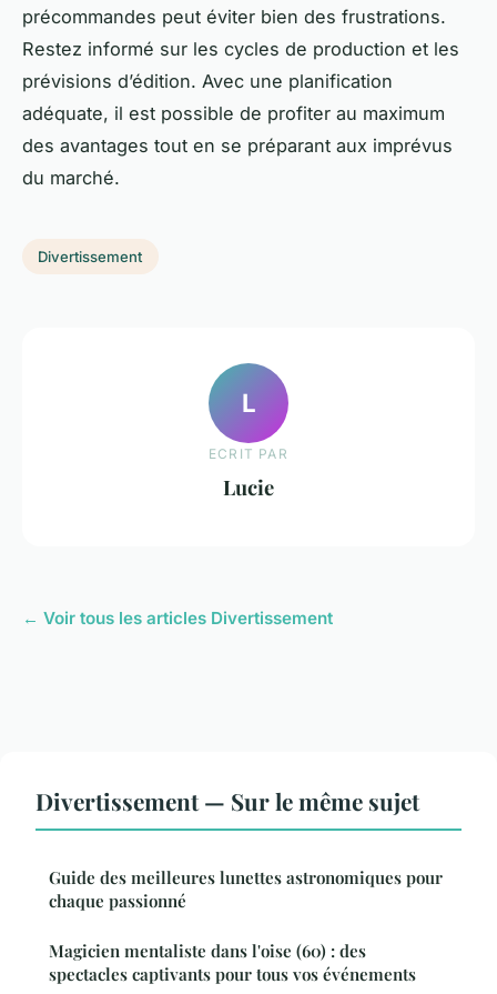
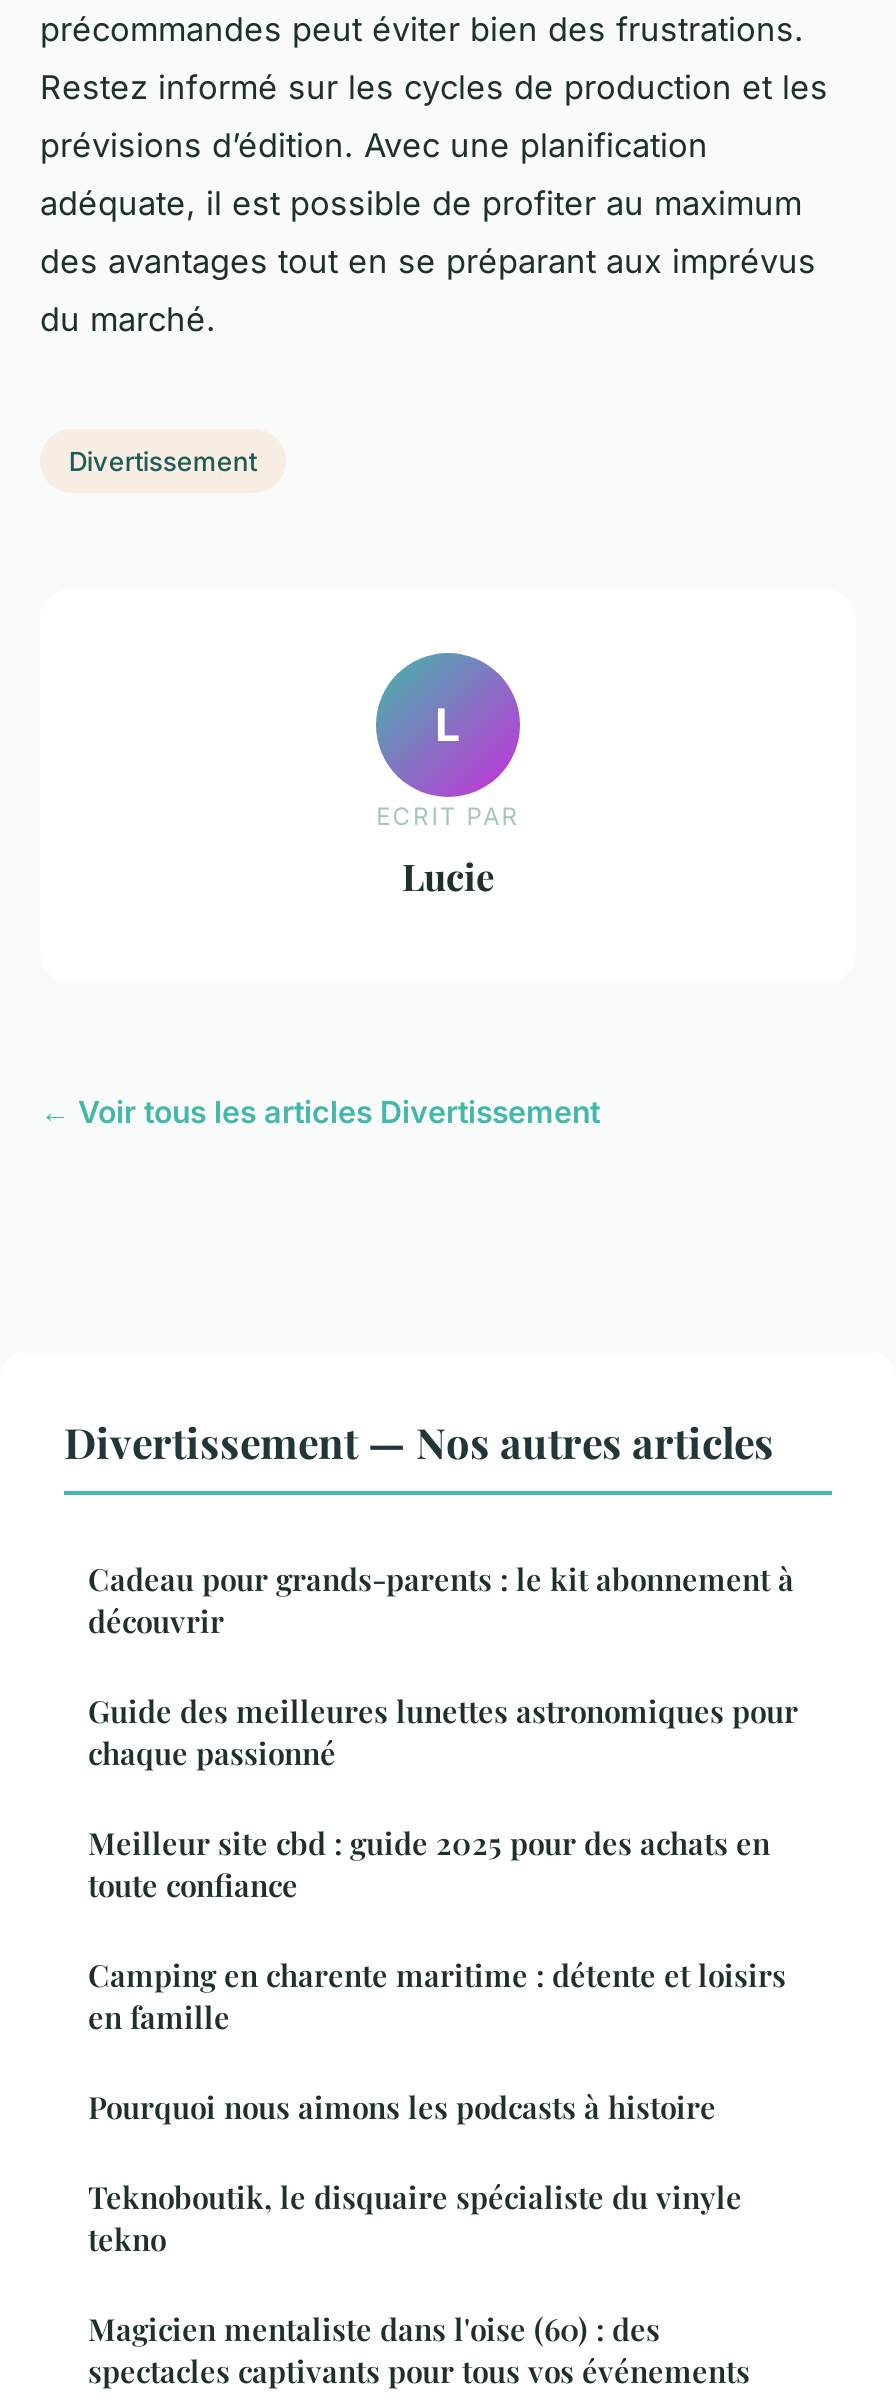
- Divertissement — Sur le même sujet
+ Divertissement — Nos autres articles
+ Cadeau pour grands-parents : le kit abonnement à
+ découvrir

+ Meilleur site cbd : guide 2025 pour des achats en
+ toute confiance
+ Camping en charente maritime : détente et loisirs
+ en famille
+ Pourquoi nous aimons les podcasts à histoire
+ Teknoboutik, le disquaire spécialiste du vinyle
+ tekno
